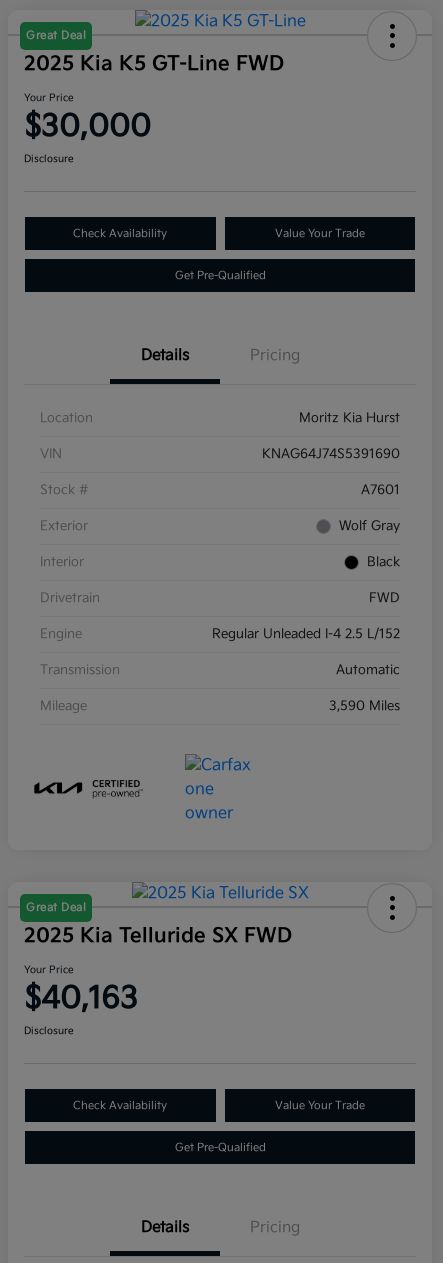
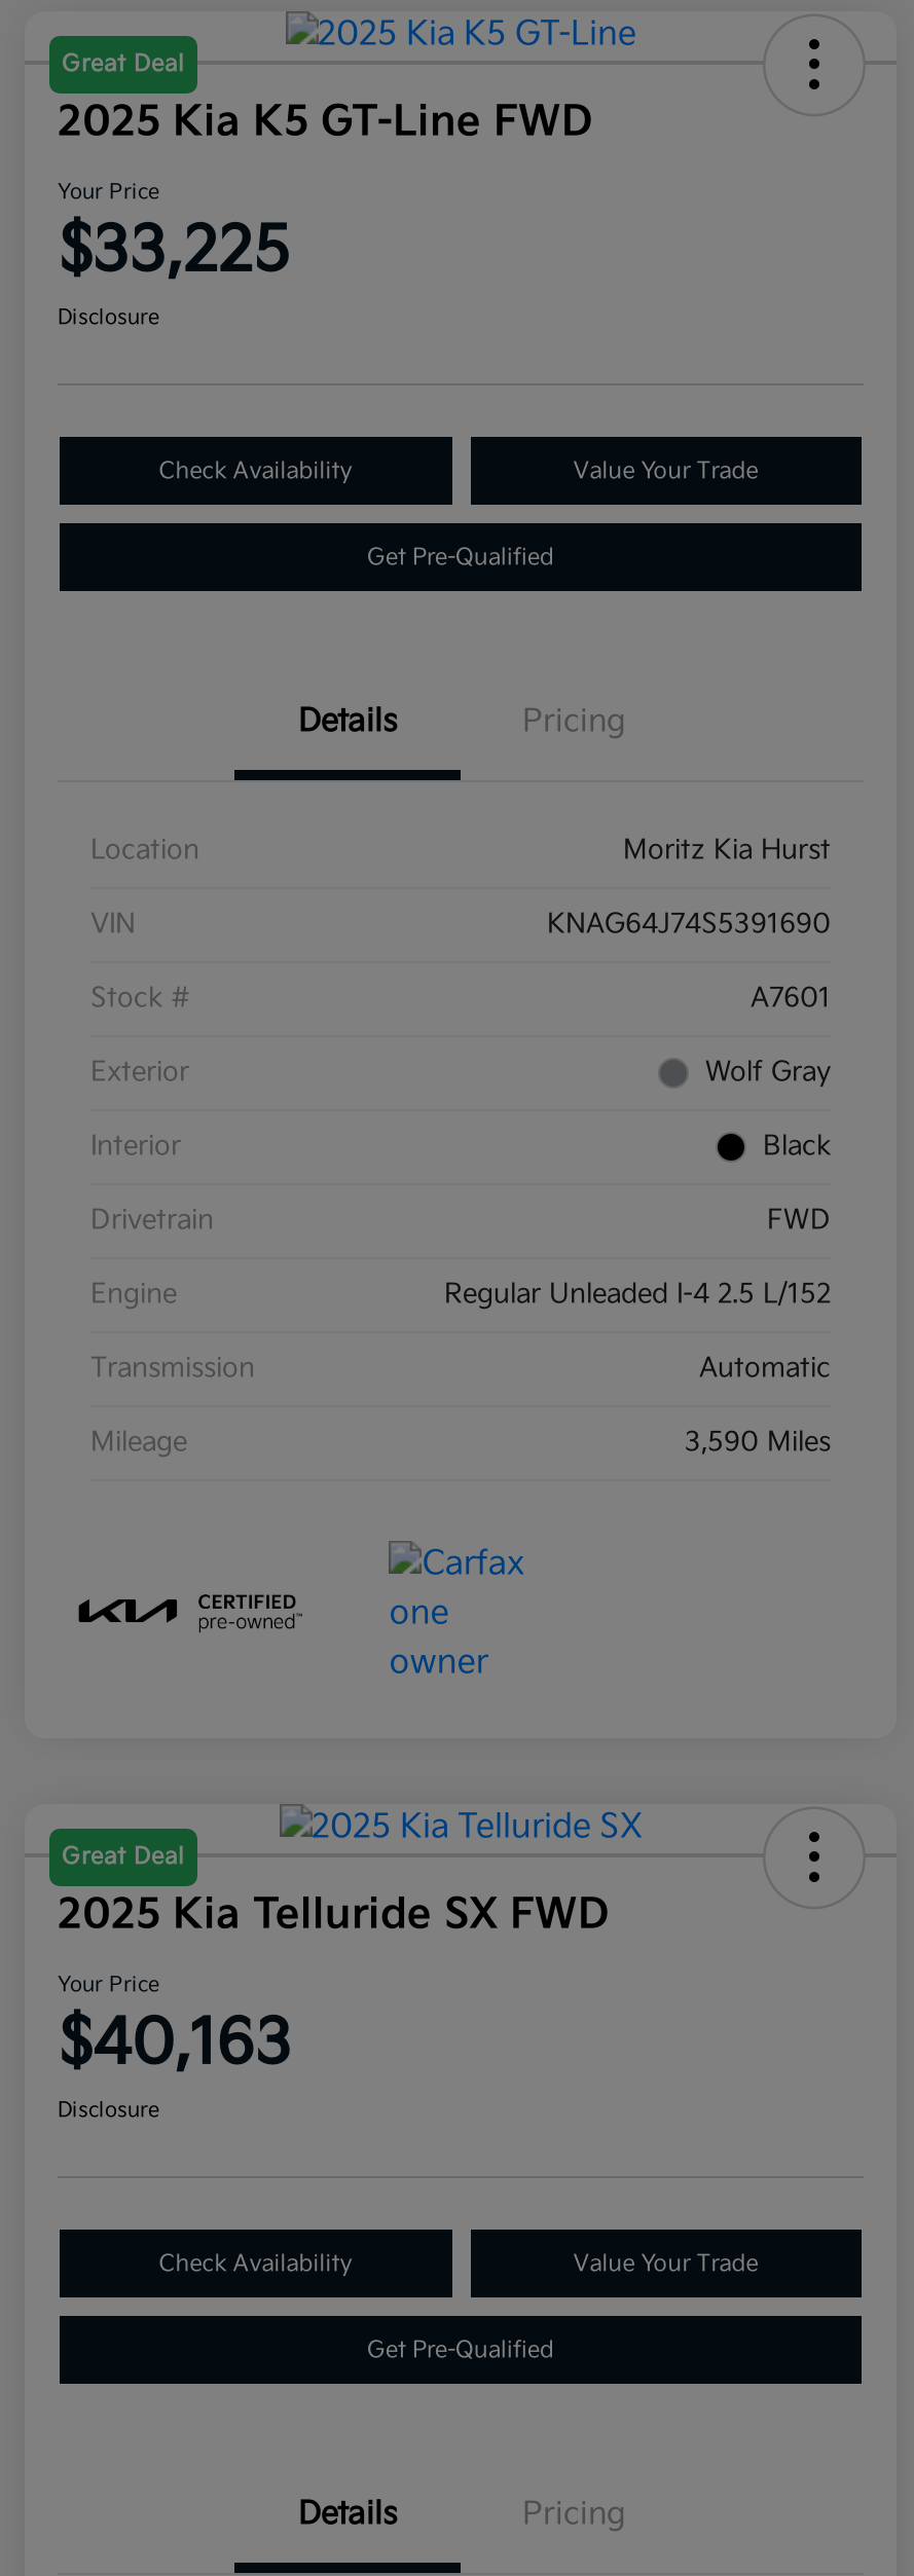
- $30,000
+ $33,225
